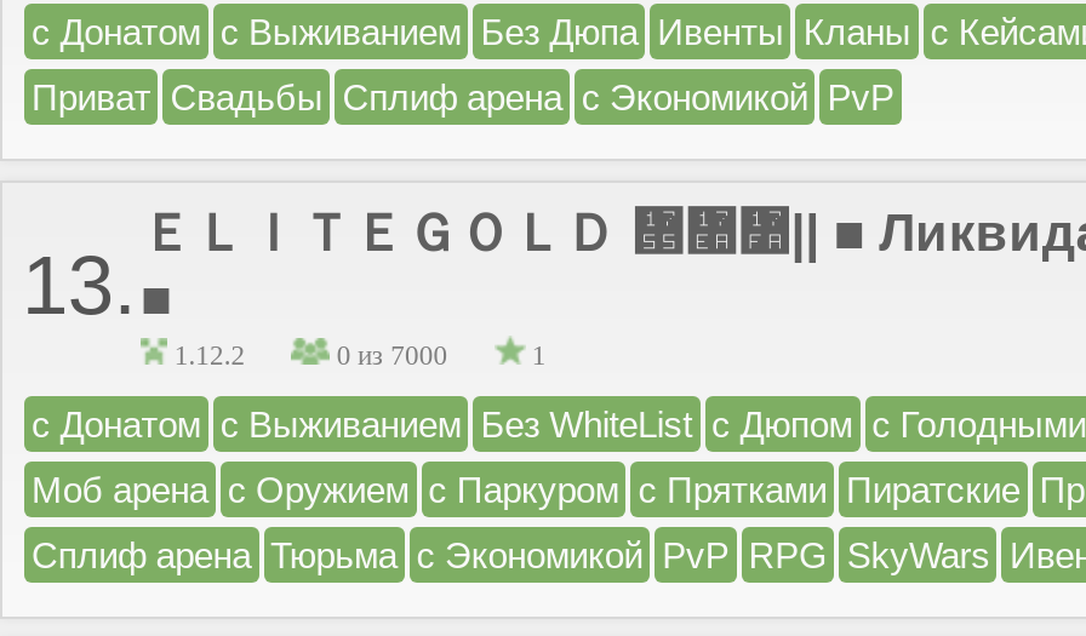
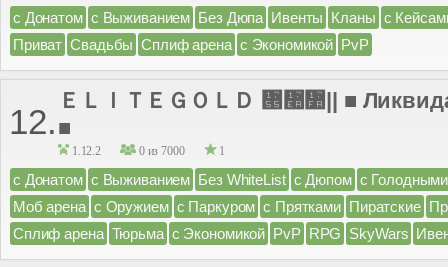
- 13.
+ 12.
